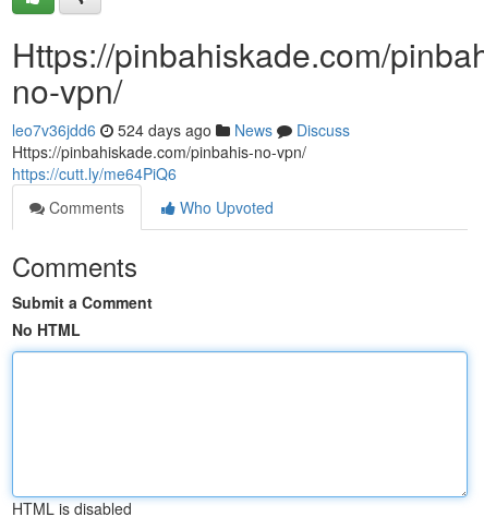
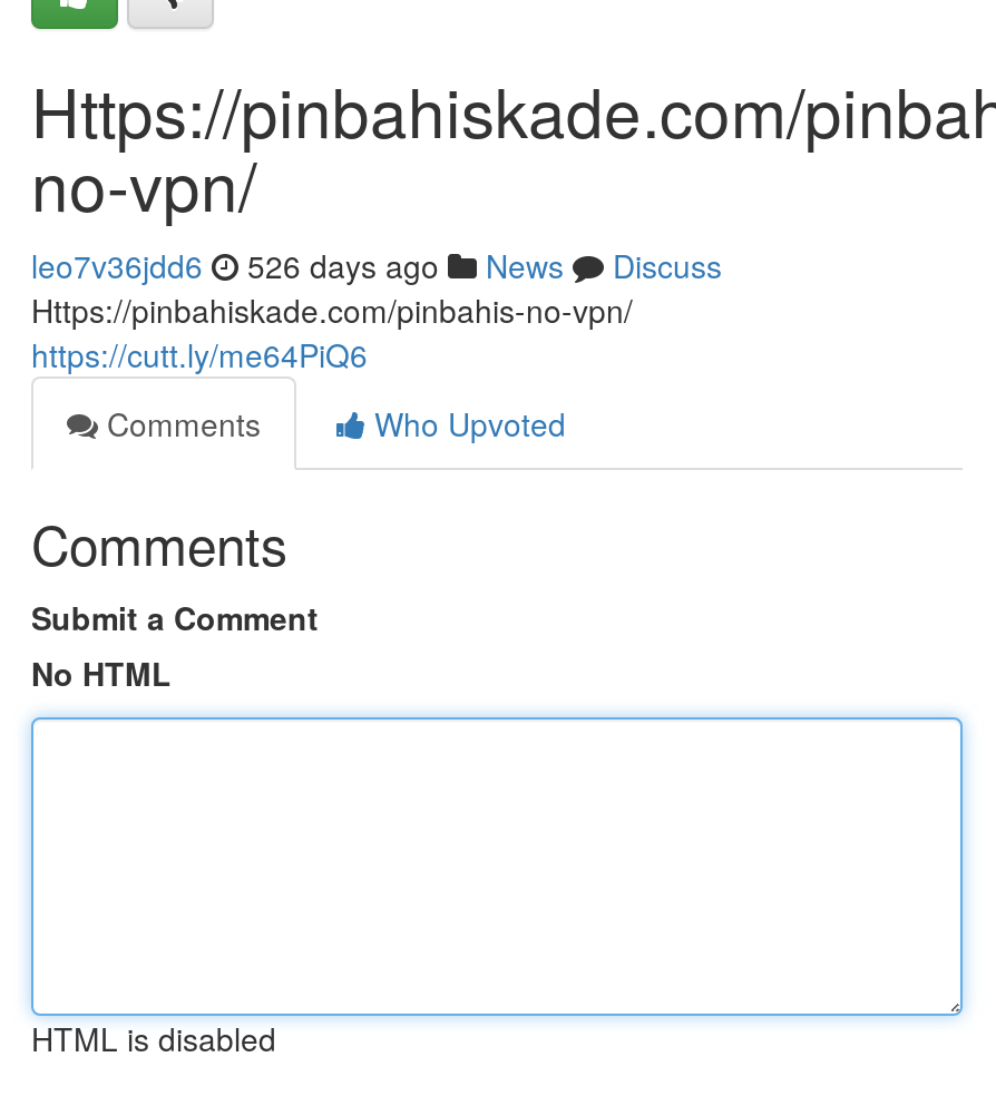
- leo7v36jdd6 524 days ago News Discuss
+ leo7v36jdd6 526 days ago News Discuss
